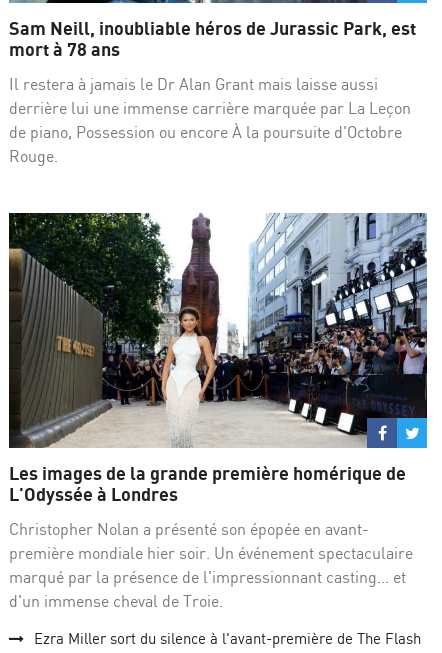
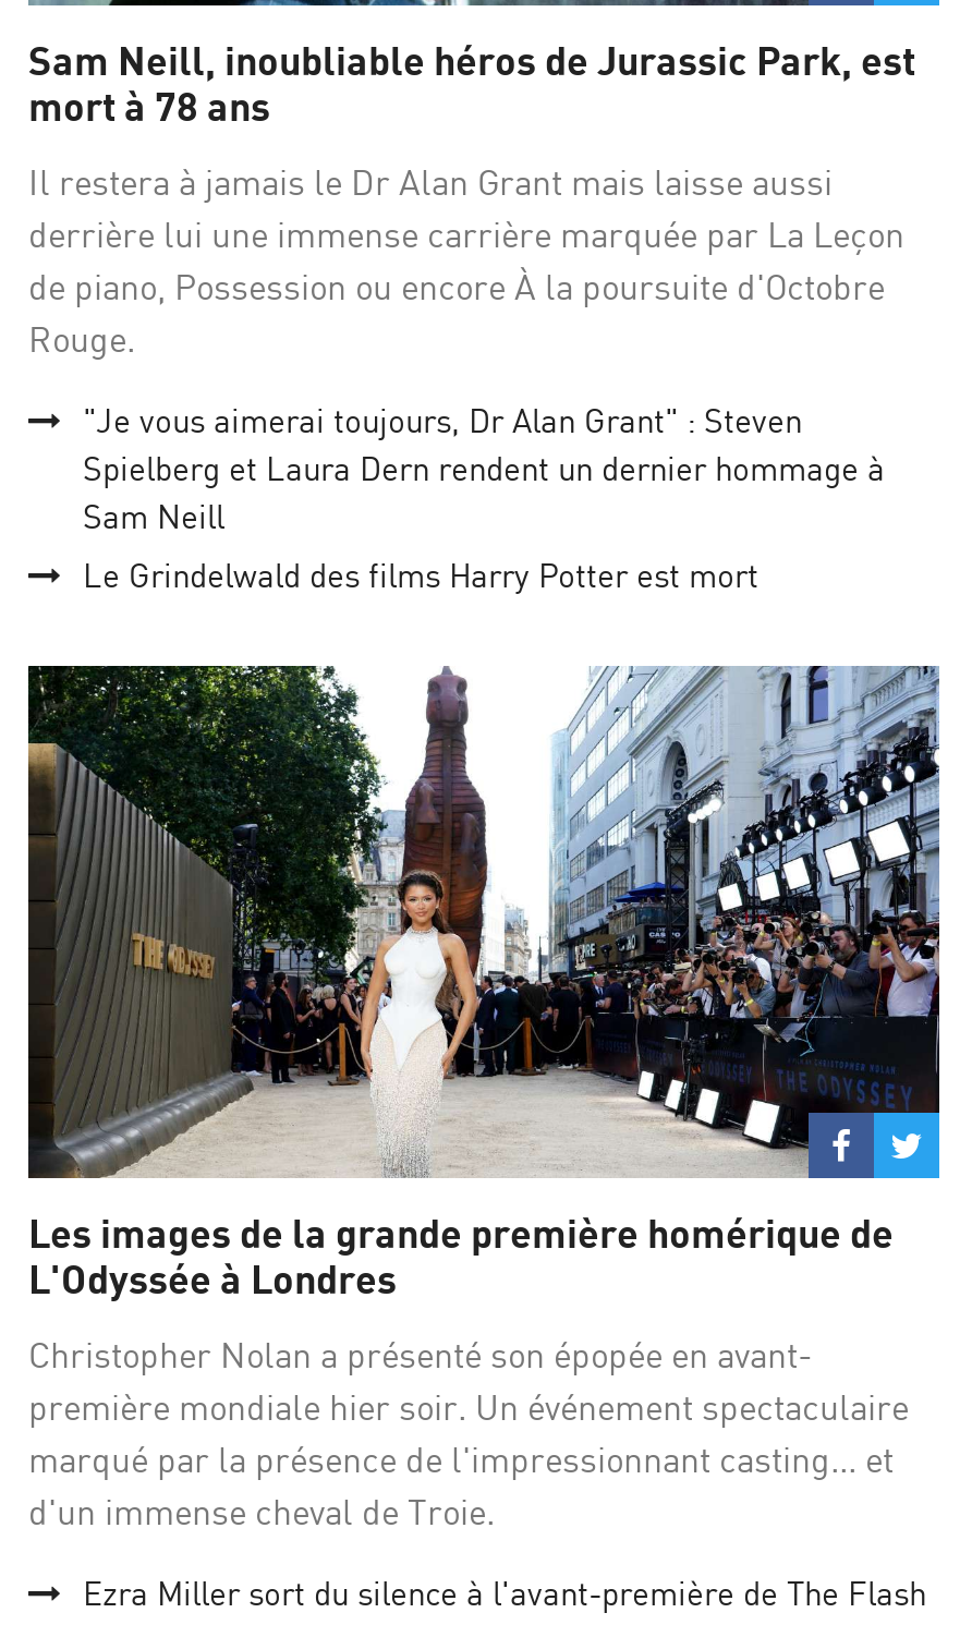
+ "Je vous aimerai toujours, Dr Alan Grant" : Steven
+ Spielberg et Laura Dern rendent un dernier hommage à
+ Sam Neill
+ Le Grindelwald des films Harry Potter est mort
